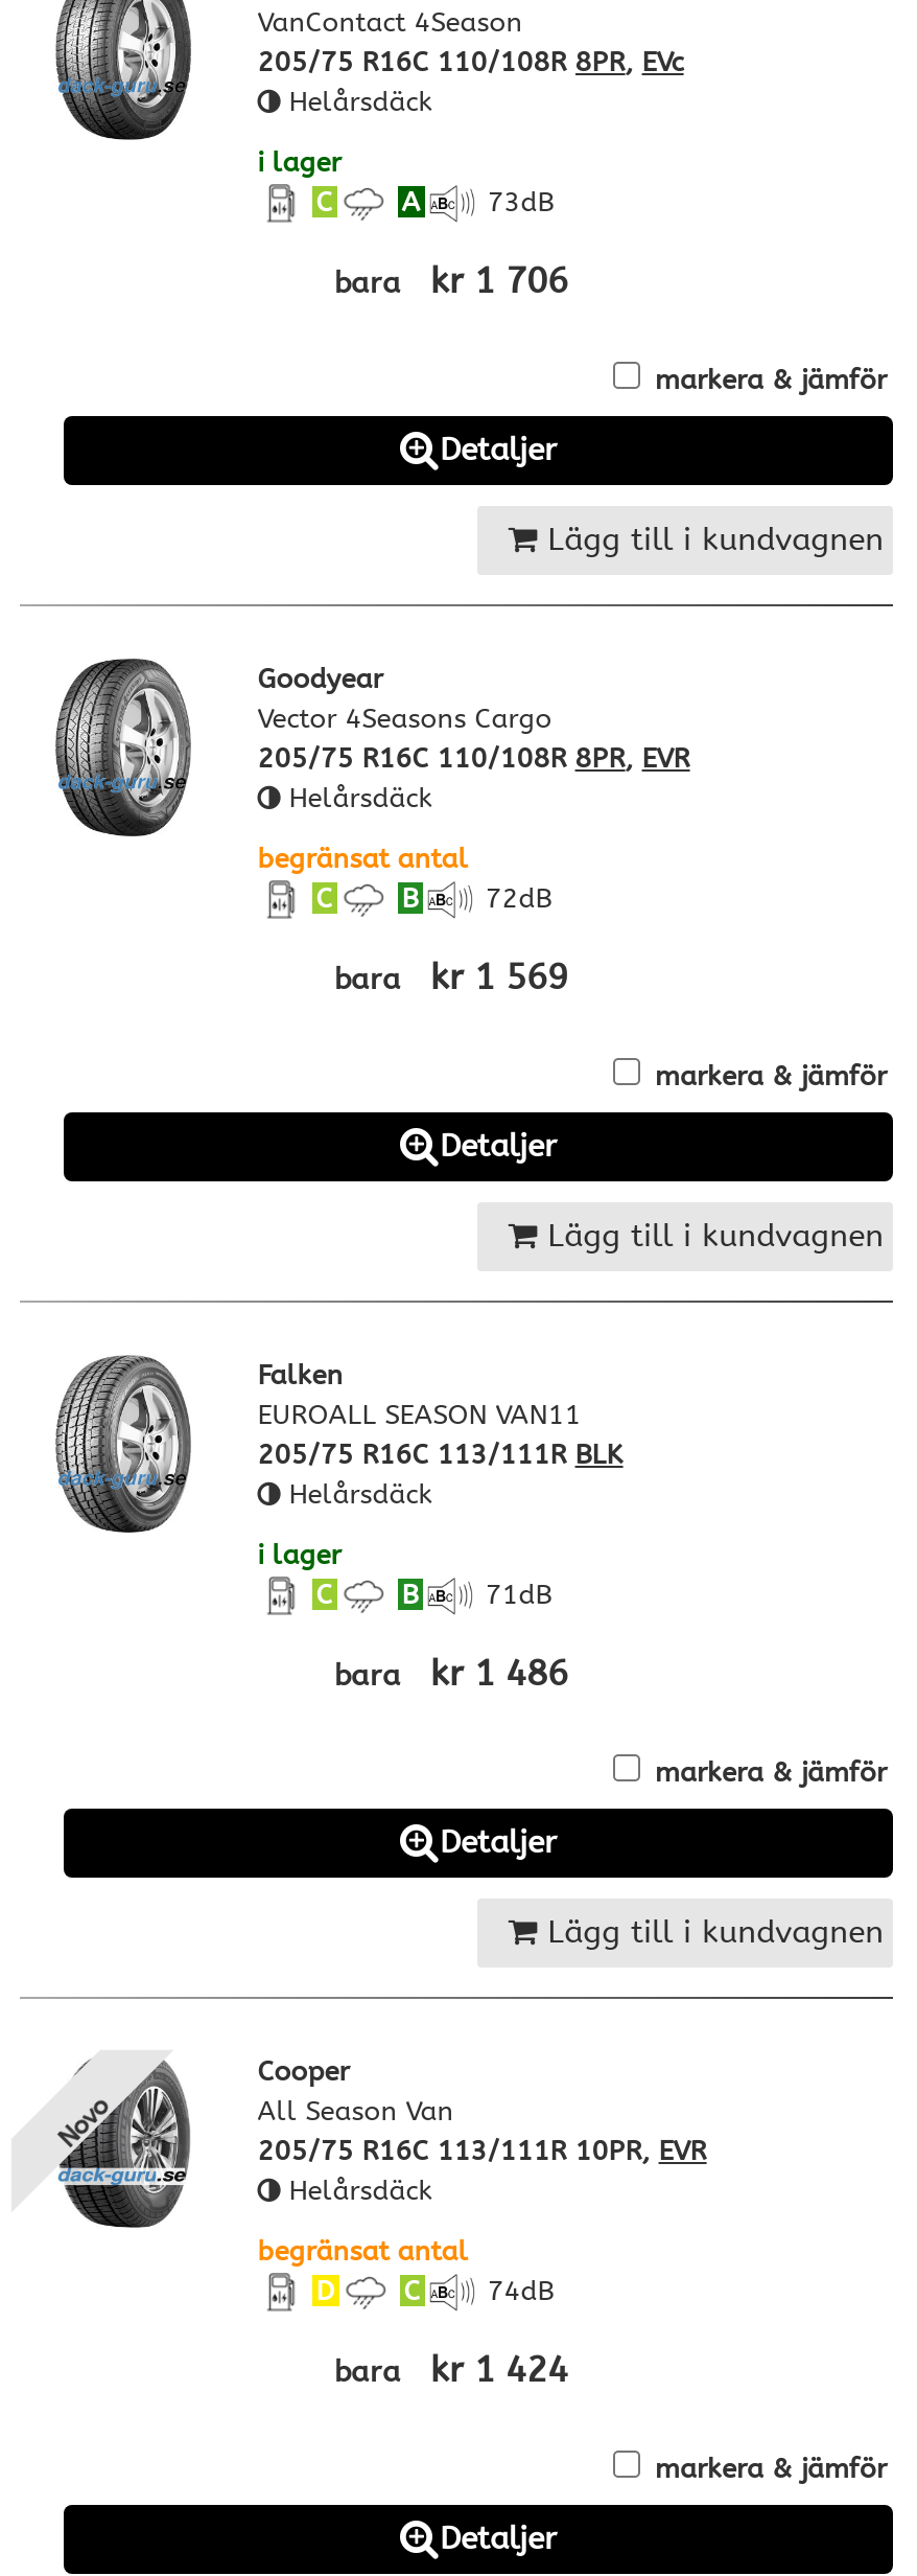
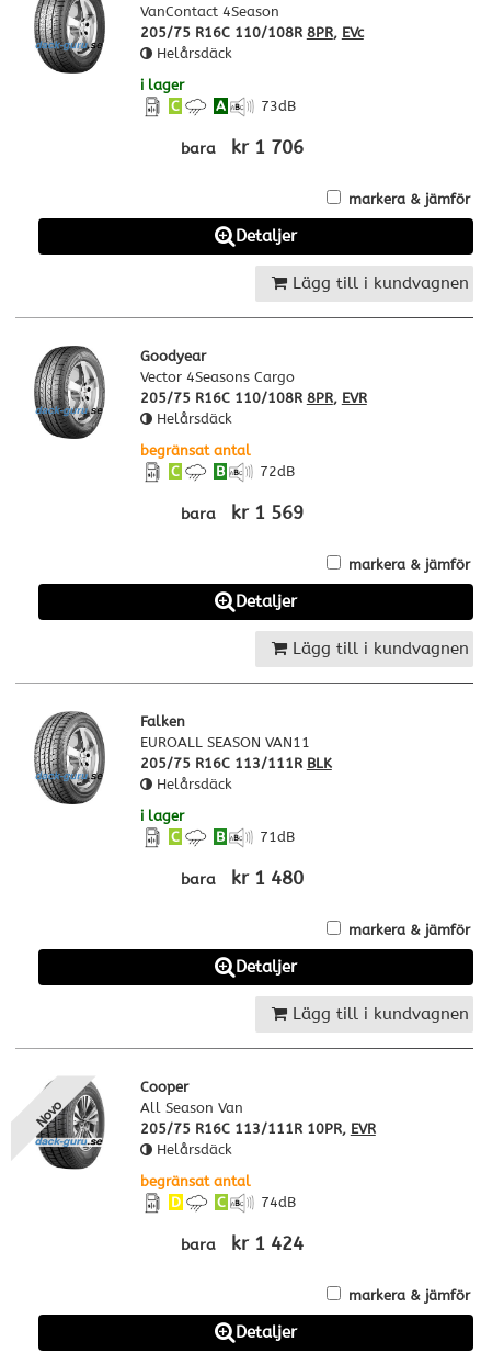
- bara kr 1 486
+ bara kr 1 480
